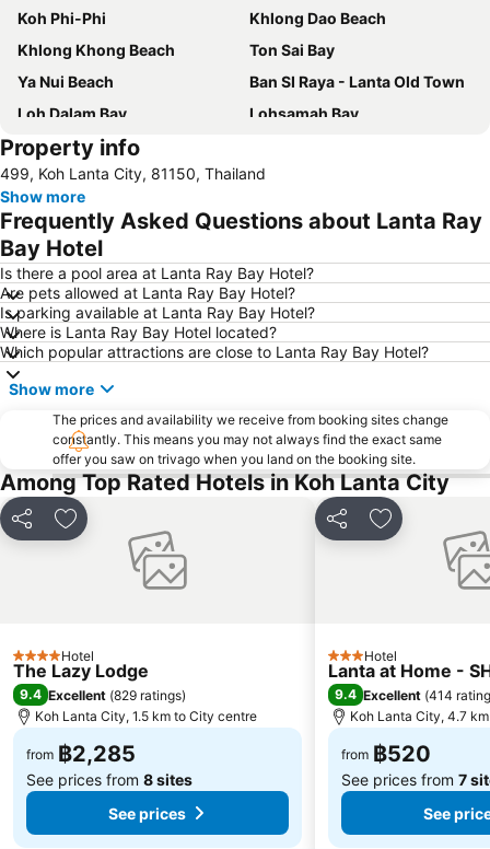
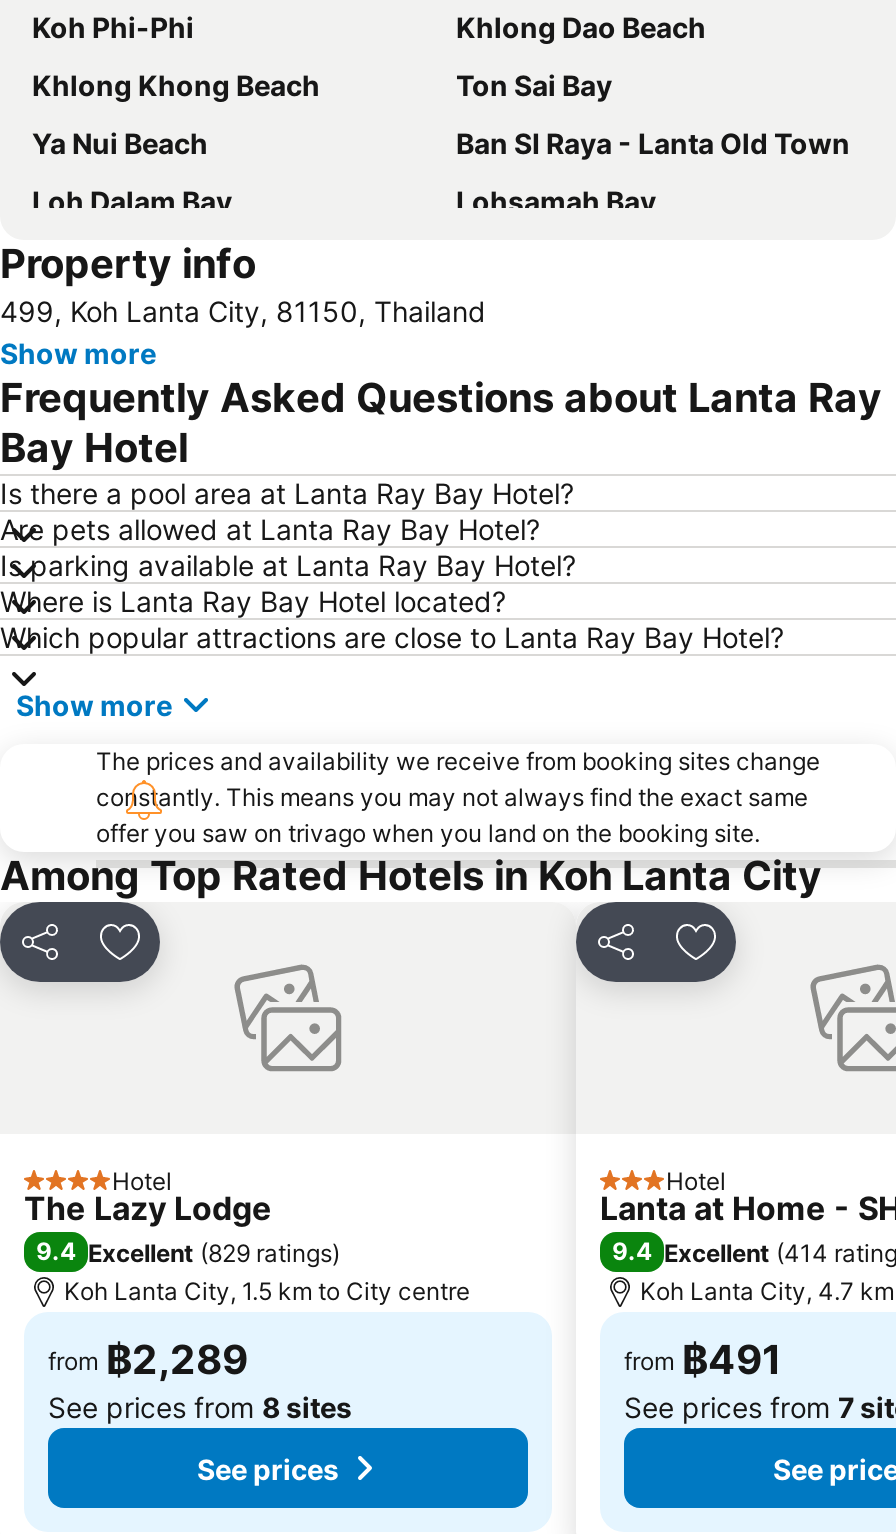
- from ฿2,285
+ from ฿2,289

- from ฿520
+ from ฿491
